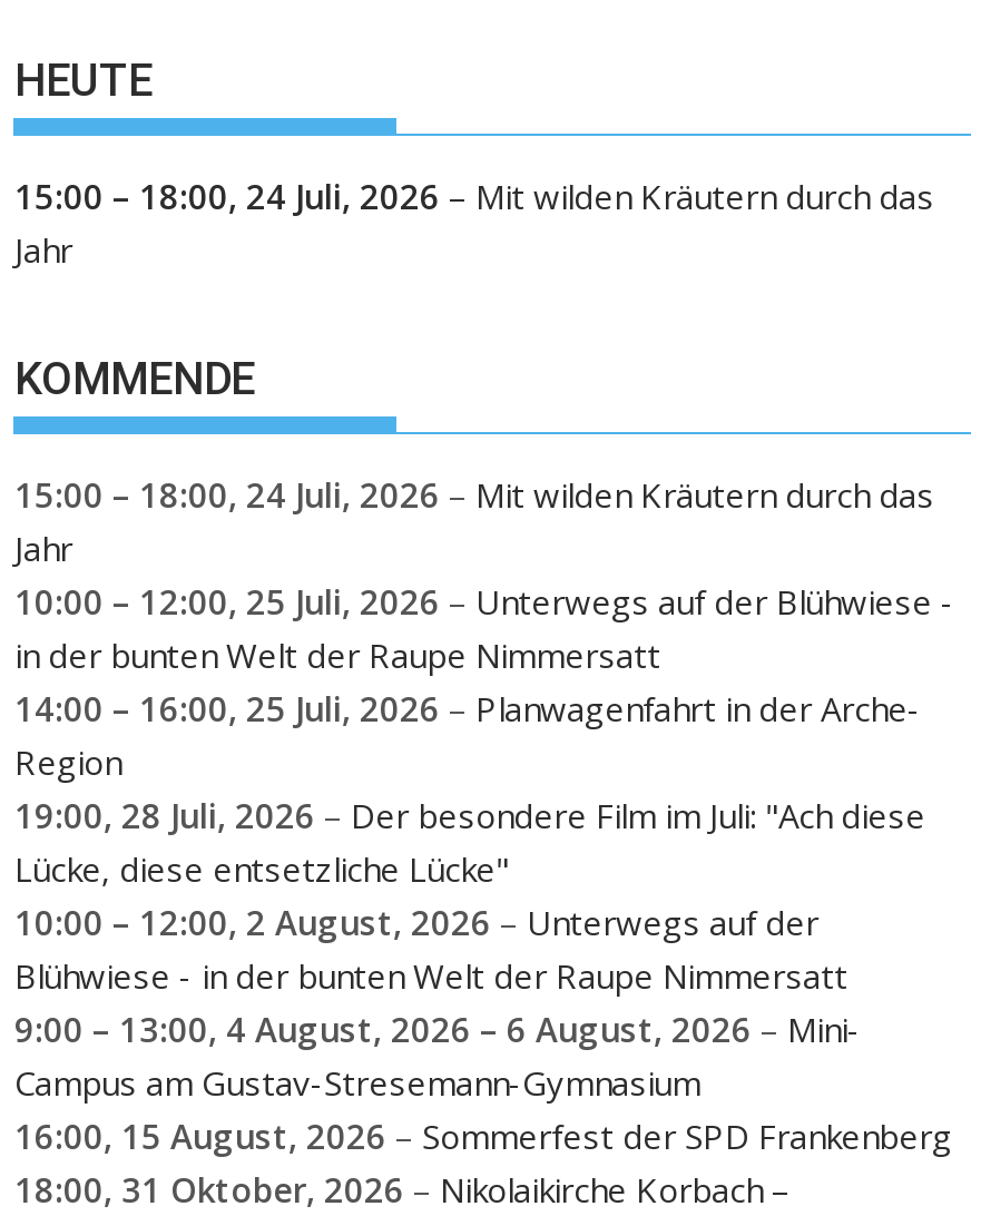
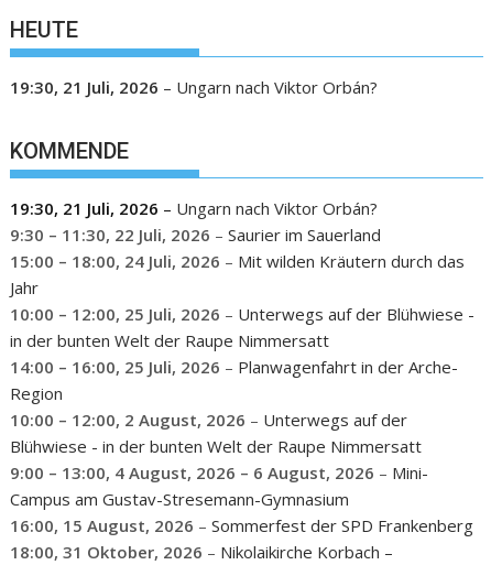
- 15:00 – 18:00, 24 Juli, 2026 – Mit wilden Kräutern durch das
- Jahr
+ 19:30, 21 Juli, 2026 – Ungarn nach Viktor Orbán?

+ 19:30, 21 Juli, 2026 – Ungarn nach Viktor Orbán?
+ 9:30 – 11:30, 22 Juli, 2026 – Saurier im Sauerland

moved down: 15:00 – 18:00, 24 Juli, 2026 – Mit wilden Kräutern durch das | Jahr | 10:00 – 12:00, 25 Juli, 2026 – Unterwegs auf der Blühwiese - | in der bunten Welt der Raupe Nimmersatt | 14:00 – 16:00, 25 Juli, 2026 – Planwagenfahrt in der Arche- | Region

- 19:00, 28 Juli, 2026 – Der besondere Film im Juli: "Ach diese
- Lücke, diese entsetzliche Lücke"
